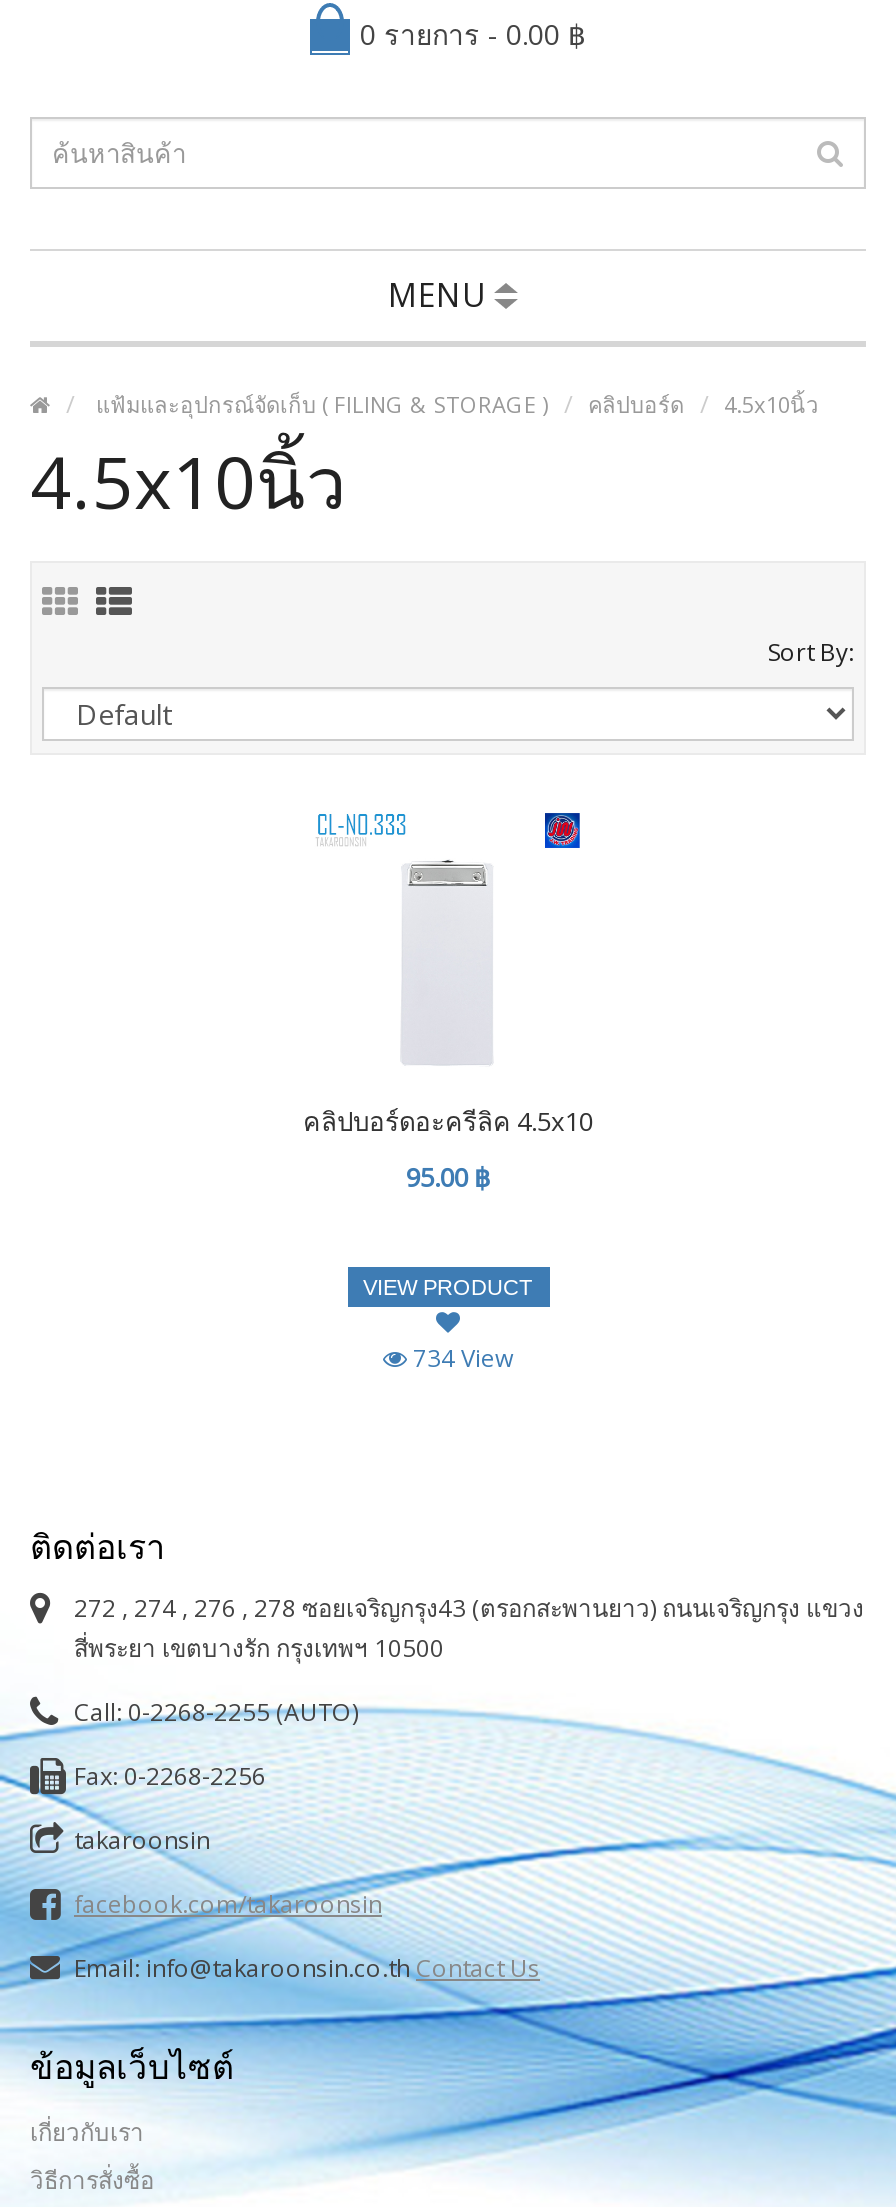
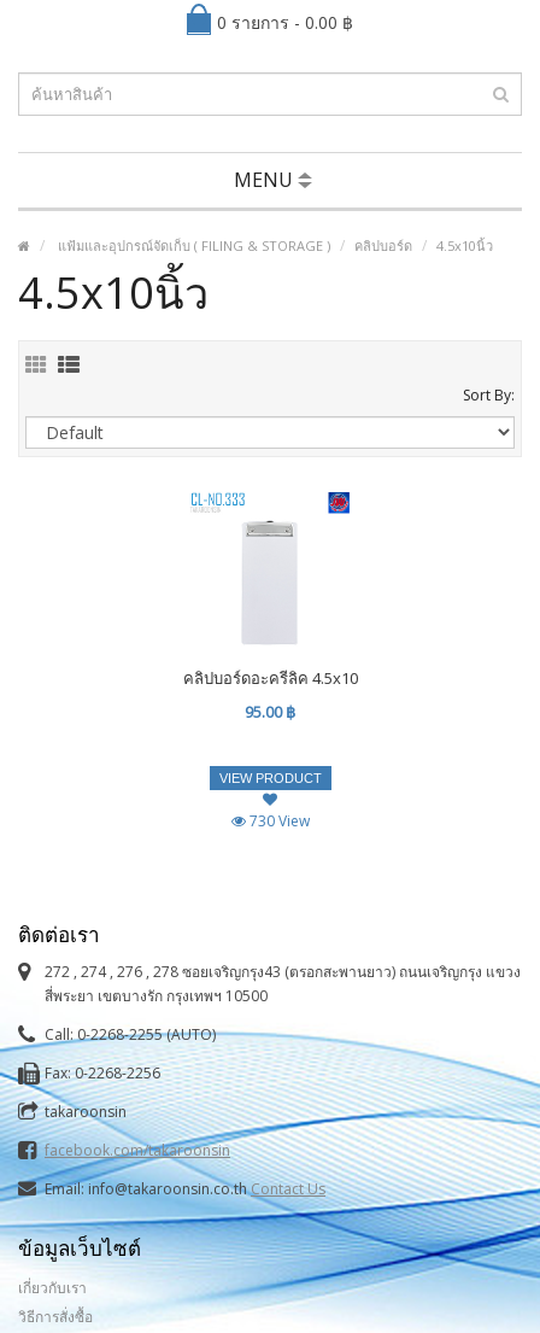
- 734 View
+ 730 View
